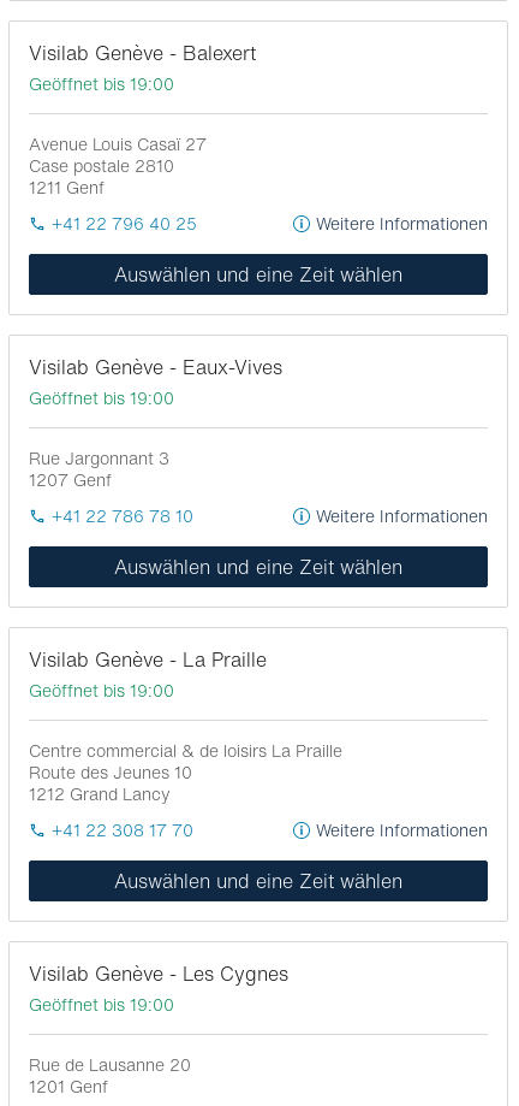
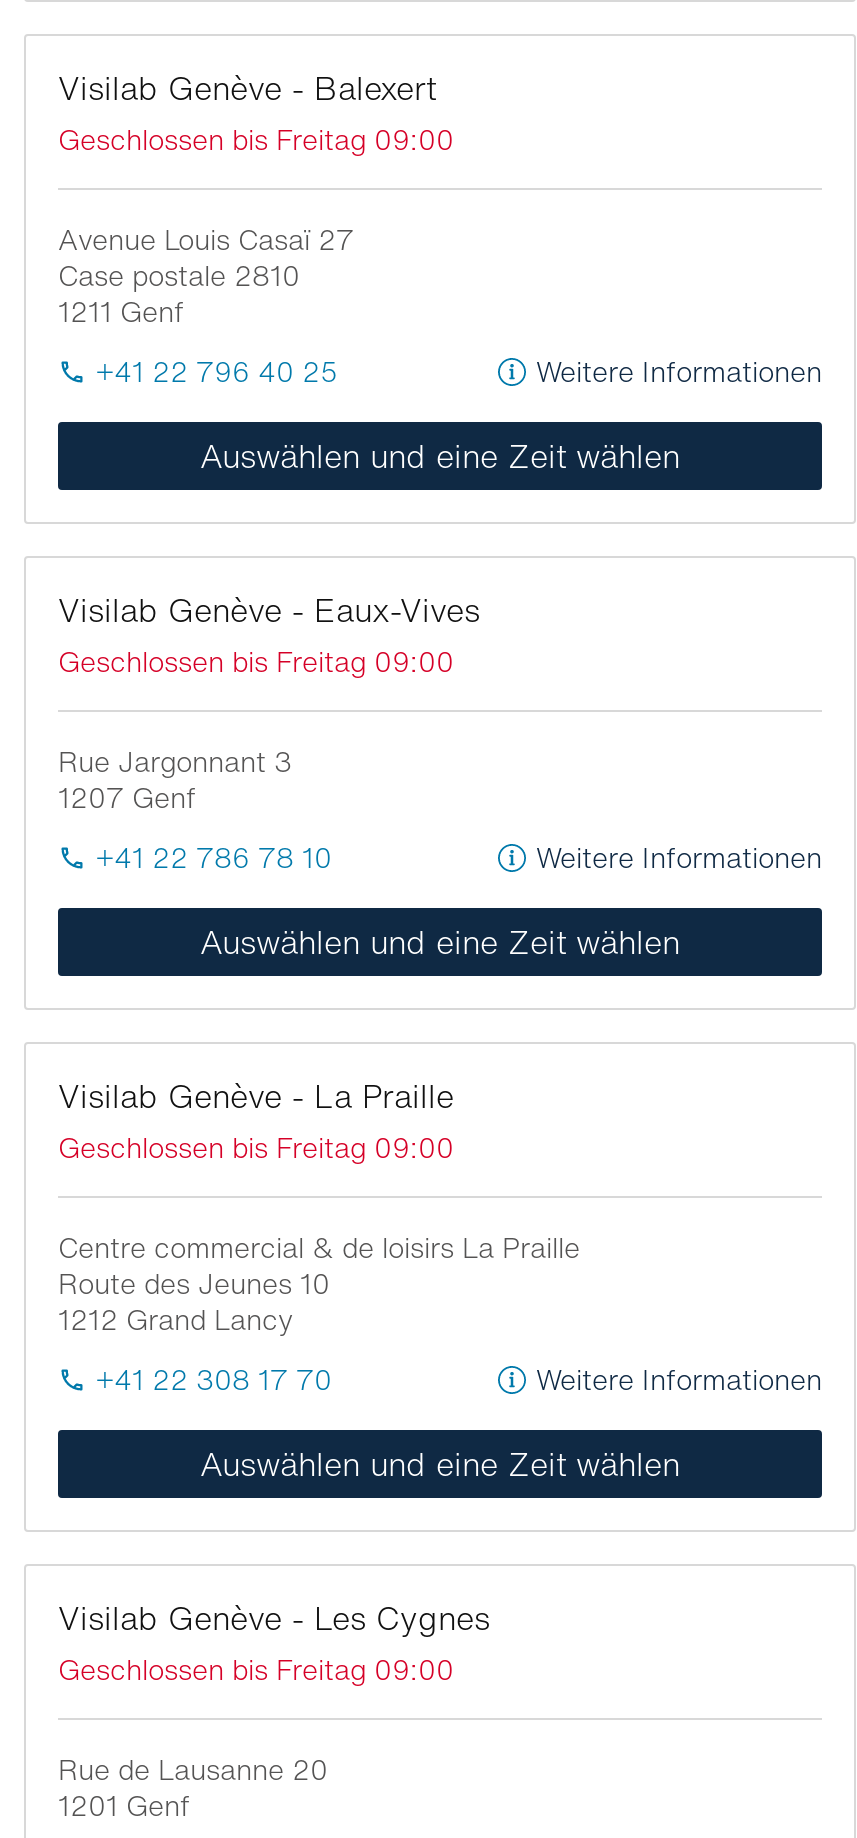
- Geöffnet bis 19:00
+ Geschlossen bis Freitag 09:00

- Geöffnet bis 19:00
+ Geschlossen bis Freitag 09:00

- Geöffnet bis 19:00
+ Geschlossen bis Freitag 09:00

- Geöffnet bis 19:00
+ Geschlossen bis Freitag 09:00
